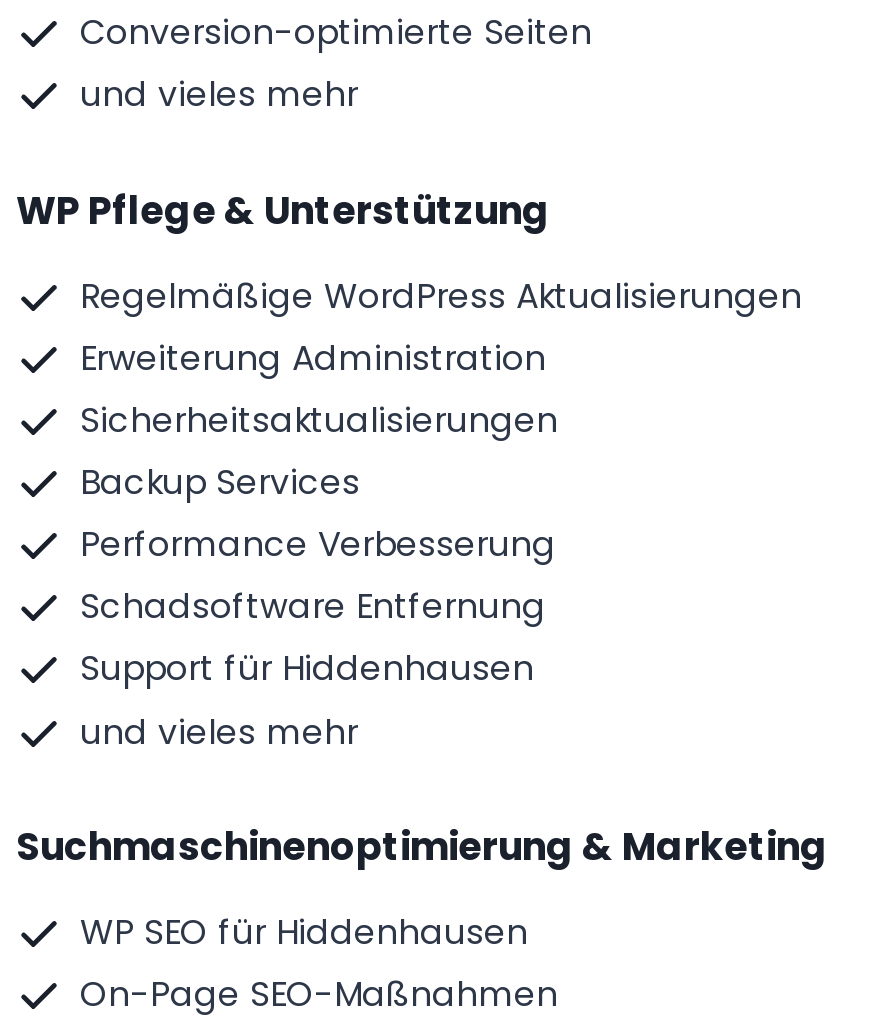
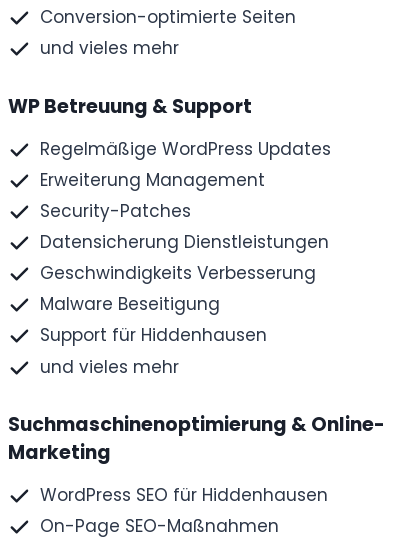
- WP Pflege & Unterstützung
+ WP Betreuung & Support

- Regelmäßige WordPress Aktualisierungen
- Erweiterung Administration
- Sicherheitsaktualisierungen
- Backup Services
- Performance Verbesserung
- Schadsoftware Entfernung
+ Regelmäßige WordPress Updates
+ Erweiterung Management
+ Security-Patches
+ Datensicherung Dienstleistungen
+ Geschwindigkeits Verbesserung
+ Malware Beseitigung

- Suchmaschinenoptimierung & Marketing
+ Suchmaschinenoptimierung & Online-
+ Marketing

- WP SEO für Hiddenhausen
+ WordPress SEO für Hiddenhausen
